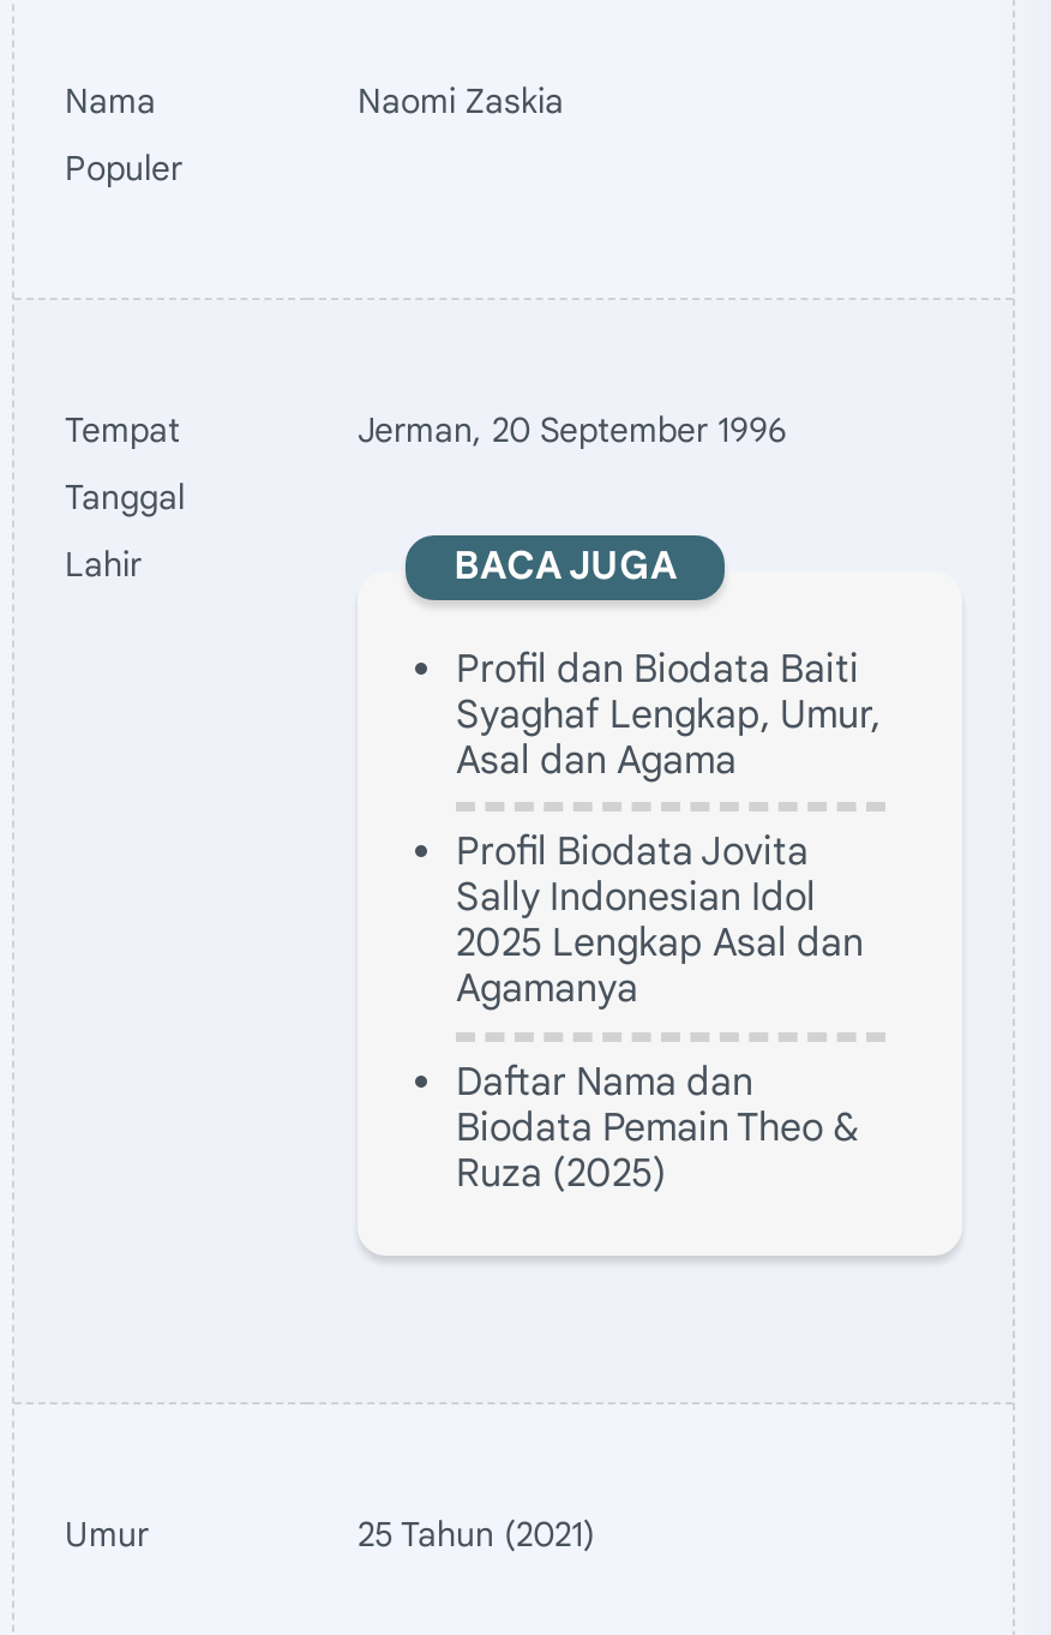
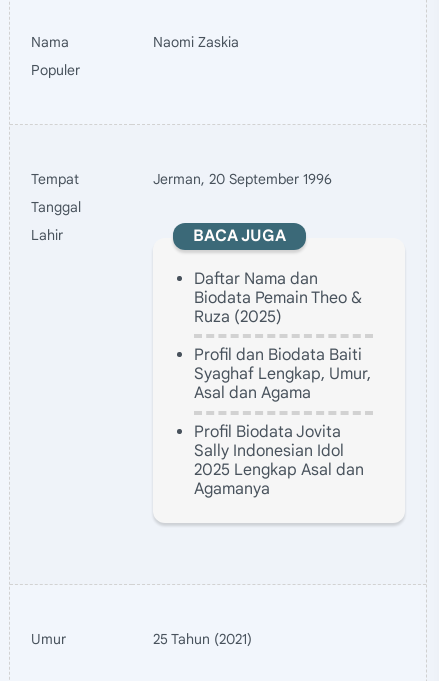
moved down: Profil dan Biodata Baiti | Syaghaf Lengkap, Umur, | Asal dan Agama | Profil Biodata Jovita | Sally Indonesian Idol | 2025 Lengkap Asal dan | Agamanya

moved up: Daftar Nama dan | Biodata Pemain Theo & | Ruza (2025)
